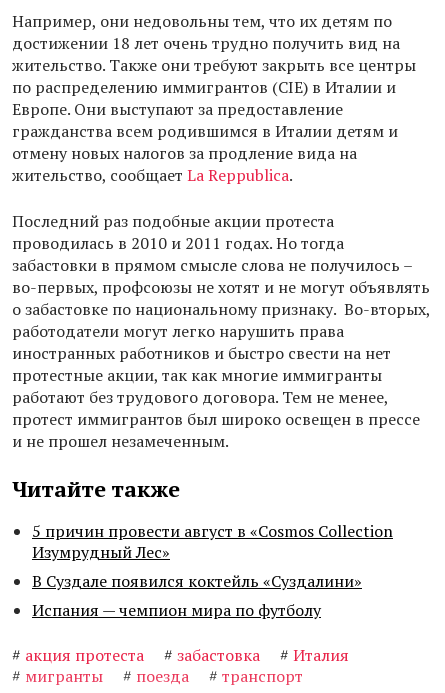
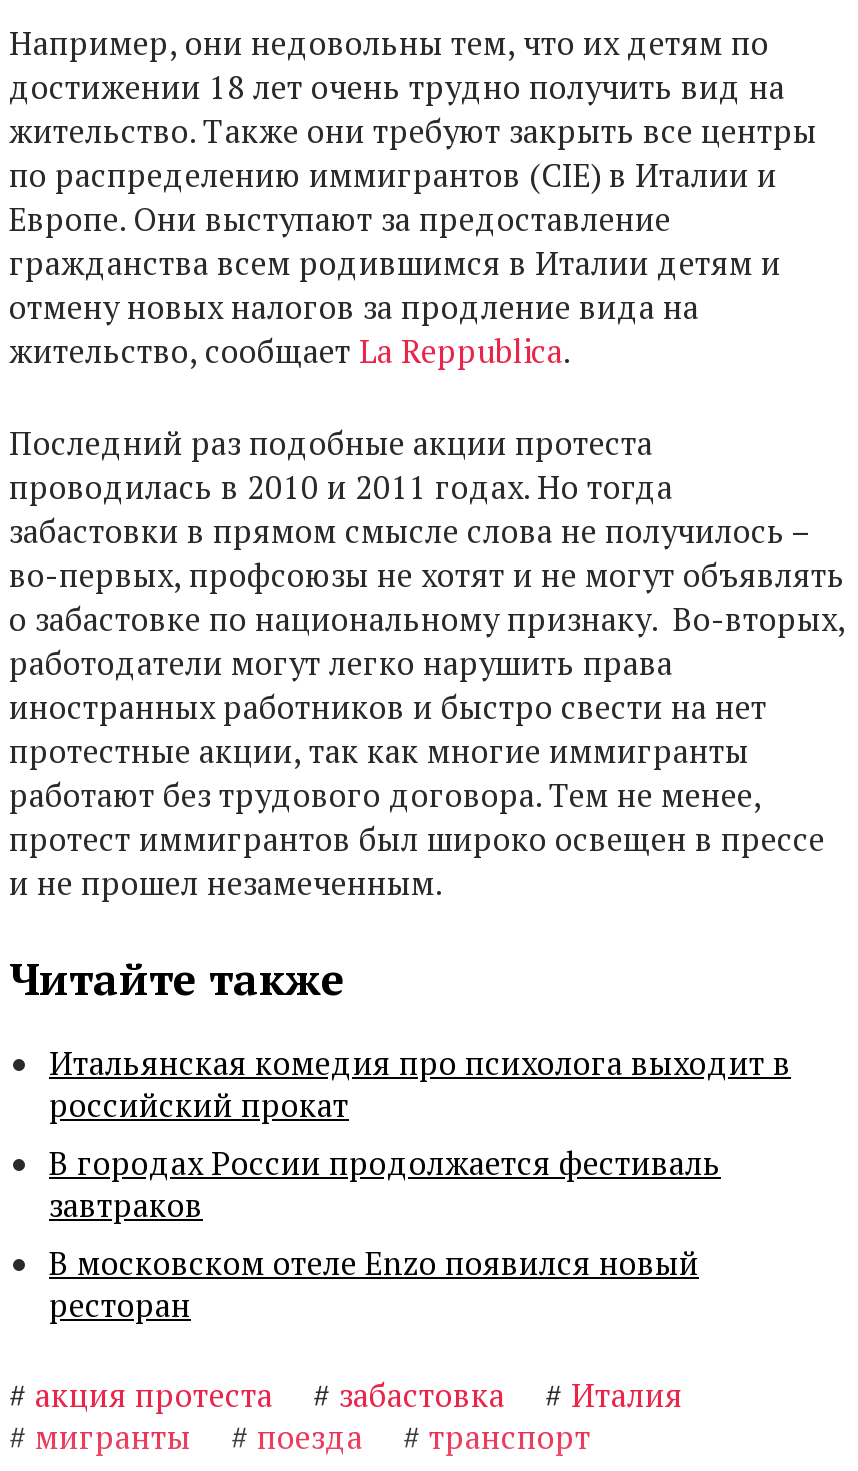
- 5 причин провести август в «Cosmos Collection
- Изумрудный Лес»
- В Суздале появился коктейль «Суздалини»
- Испания — чемпион мира по футболу
+ Итальянская комедия про психолога выходит в
+ российский прокат
+ В городах России продолжается фестиваль
+ завтраков
+ В московском отеле Enzo появился новый
+ ресторан
